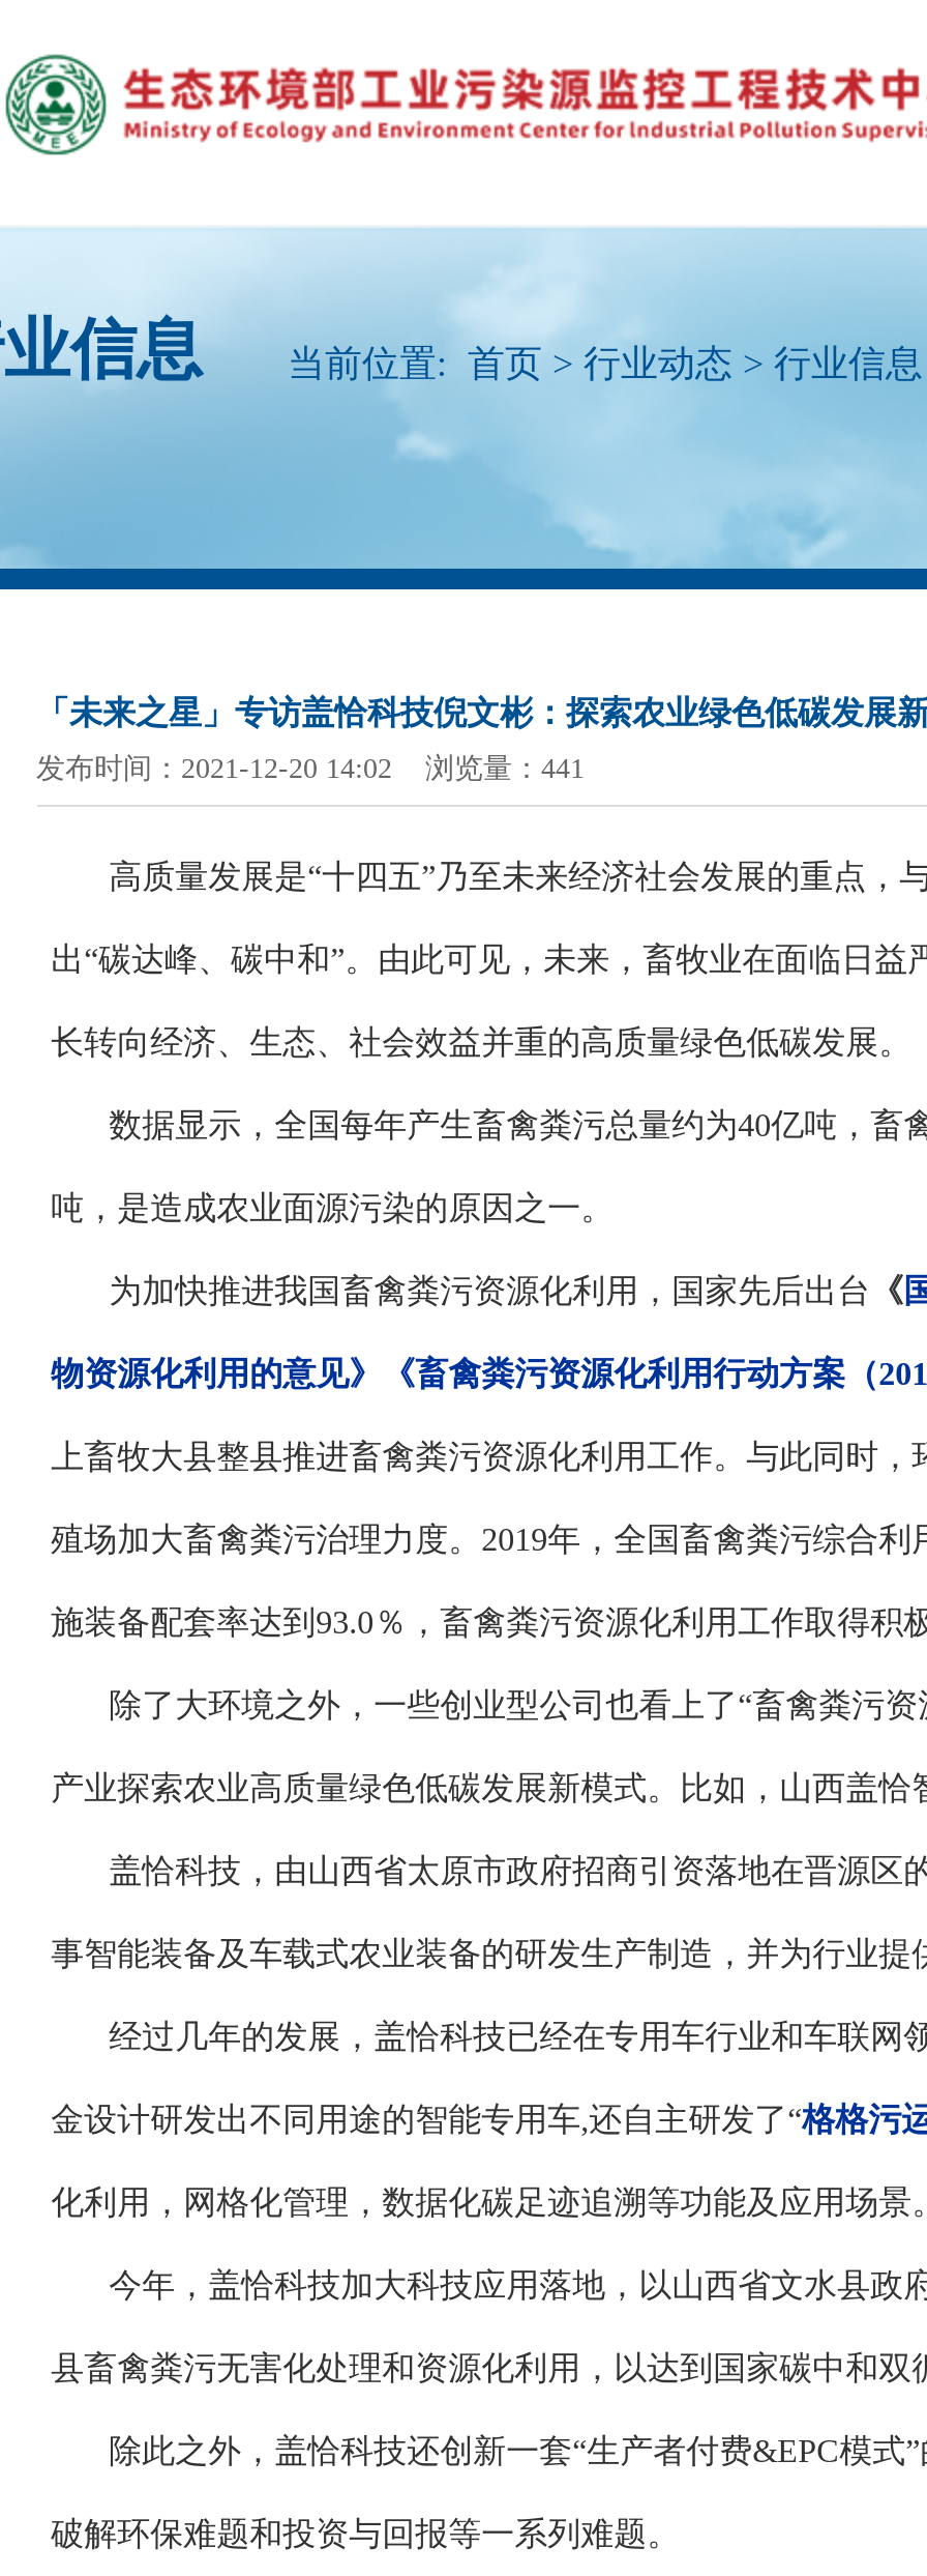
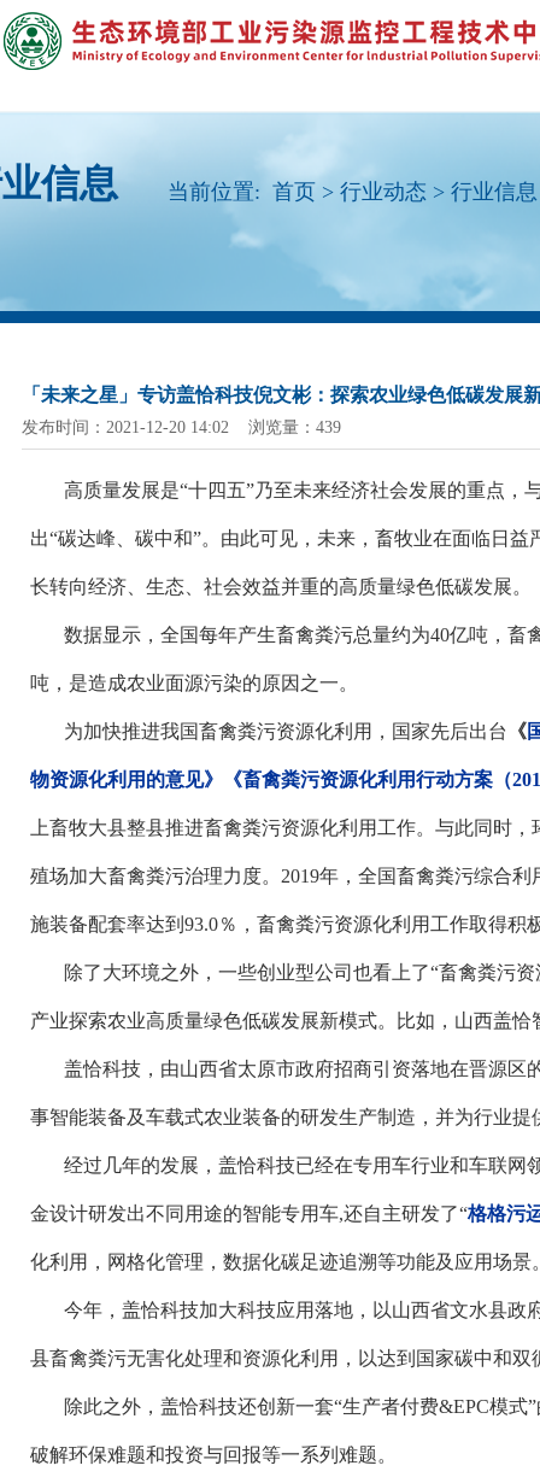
- 发布时间：2021-12-20 14:02 浏览量：441
+ 发布时间：2021-12-20 14:02 浏览量：439
